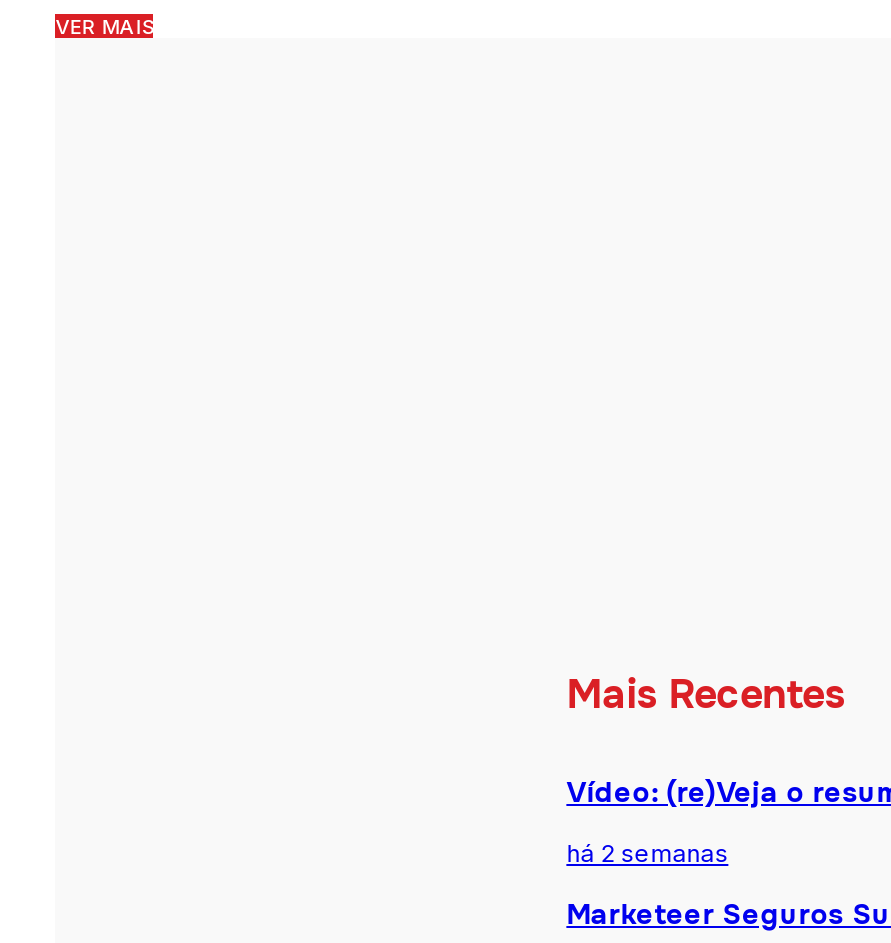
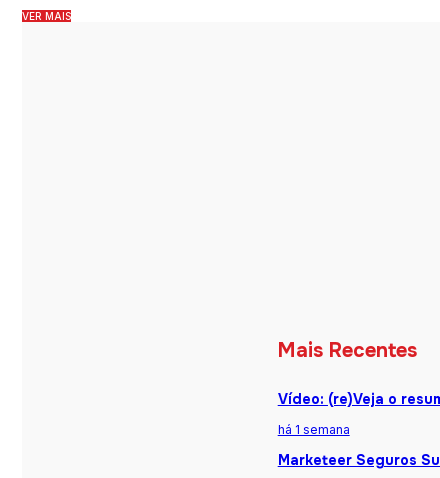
- há 2 semanas
+ há 1 semana
